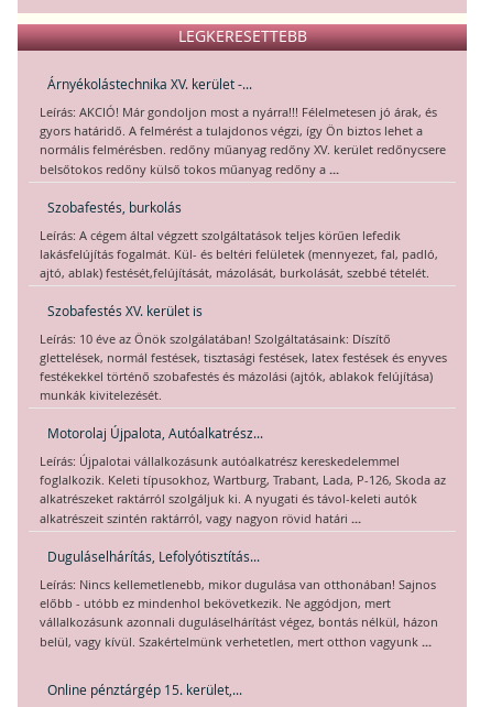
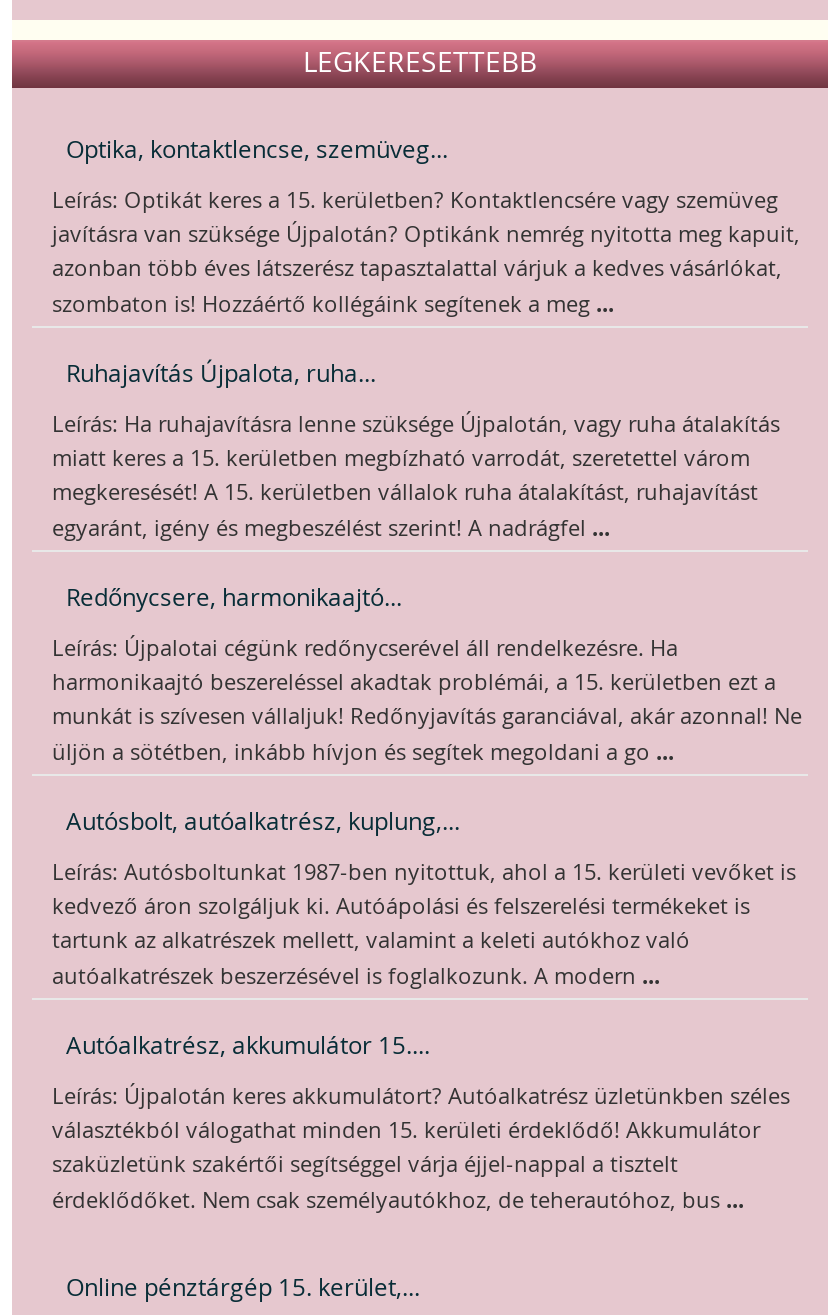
- Árnyékolástechnika XV. kerület -...
+ Optika, kontaktlencse, szemüveg...

- Leírás: AKCIÓ! Már gondoljon most a nyárra!!! Félelmetesen jó árak, és
- gyors határidő. A felmérést a tulajdonos végzi, így Ön biztos lehet a
- normális felmérésben. redőny műanyag redőny XV. kerület redőnycsere
- belsőtokos redőny külső tokos műanyag redőny a...
+ Leírás: Optikát keres a 15. kerületben? Kontaktlencsére vagy szemüveg
+ javításra van szüksége Újpalotán? Optikánk nemrég nyitotta meg kapuit,
+ azonban több éves látszerész tapasztalattal várjuk a kedves vásárlókat,
+ szombaton is! Hozzáértő kollégáink segítenek a meg...

- Szobafestés, burkolás
+ Ruhajavítás Újpalota, ruha...

- Leírás: A cégem által végzett szolgáltatások teljes körűen lefedik
- lakásfelújítás fogalmát. Kül- és beltéri felületek (mennyezet, fal, padló,
- ajtó, ablak) festését,felújítását, mázolását, burkolását, szebbé tételét.
+ Leírás: Ha ruhajavításra lenne szüksége Újpalotán, vagy ruha átalakítás
+ miatt keres a 15. kerületben megbízható varrodát, szeretettel várom
+ megkeresését! A 15. kerületben vállalok ruha átalakítást, ruhajavítást
+ egyaránt, igény és megbeszélést szerint! A nadrágfel...

- Szobafestés XV. kerület is
+ Redőnycsere, harmonikaajtó...

- Leírás: 10 éve az Önök szolgálatában! Szolgáltatásaink: Díszítő
- glettelések, normál festések, tisztasági festések, latex festések és enyves
- festékekkel történő szobafestés és mázolási (ajtók, ablakok felújítása)
- munkák kivitelezését.
+ Leírás: Újpalotai cégünk redőnycserével áll rendelkezésre. Ha
+ harmonikaajtó beszereléssel akadtak problémái, a 15. kerületben ezt a
+ munkát is szívesen vállaljuk! Redőnyjavítás garanciával, akár azonnal! Ne
+ üljön a sötétben, inkább hívjon és segítek megoldani a go...

- Motorolaj Újpalota, Autóalkatrész...
+ Autósbolt, autóalkatrész, kuplung,...

- Leírás: Újpalotai vállalkozásunk autóalkatrész kereskedelemmel
- foglalkozik. Keleti típusokhoz, Wartburg, Trabant, Lada, P-126, Skoda az
- alkatrészeket raktárról szolgáljuk ki. A nyugati és távol-keleti autók
- alkatrészeit szintén raktárról, vagy nagyon rövid határi...
+ Leírás: Autósboltunkat 1987-ben nyitottuk, ahol a 15. kerületi vevőket is
+ kedvező áron szolgáljuk ki. Autóápolási és felszerelési termékeket is
+ tartunk az alkatrészek mellett, valamint a keleti autókhoz való
+ autóalkatrészek beszerzésével is foglalkozunk. A modern...

- Duguláselhárítás, Lefolyótisztítás...
+ Autóalkatrész, akkumulátor 15....

- Leírás: Nincs kellemetlenebb, mikor dugulása van otthonában! Sajnos
- előbb - utóbb ez mindenhol bekövetkezik. Ne aggódjon, mert
- vállalkozásunk azonnali duguláselhárítást végez, bontás nélkül, házon
- belül, vagy kívül. Szakértelmünk verhetetlen, mert otthon vagyunk...
+ Leírás: Újpalotán keres akkumulátort? Autóalkatrész üzletünkben széles
+ választékból válogathat minden 15. kerületi érdeklődő! Akkumulátor
+ szaküzletünk szakértői segítséggel várja éjjel-nappal a tisztelt
+ érdeklődőket. Nem csak személyautókhoz, de teherautóhoz, bus...
